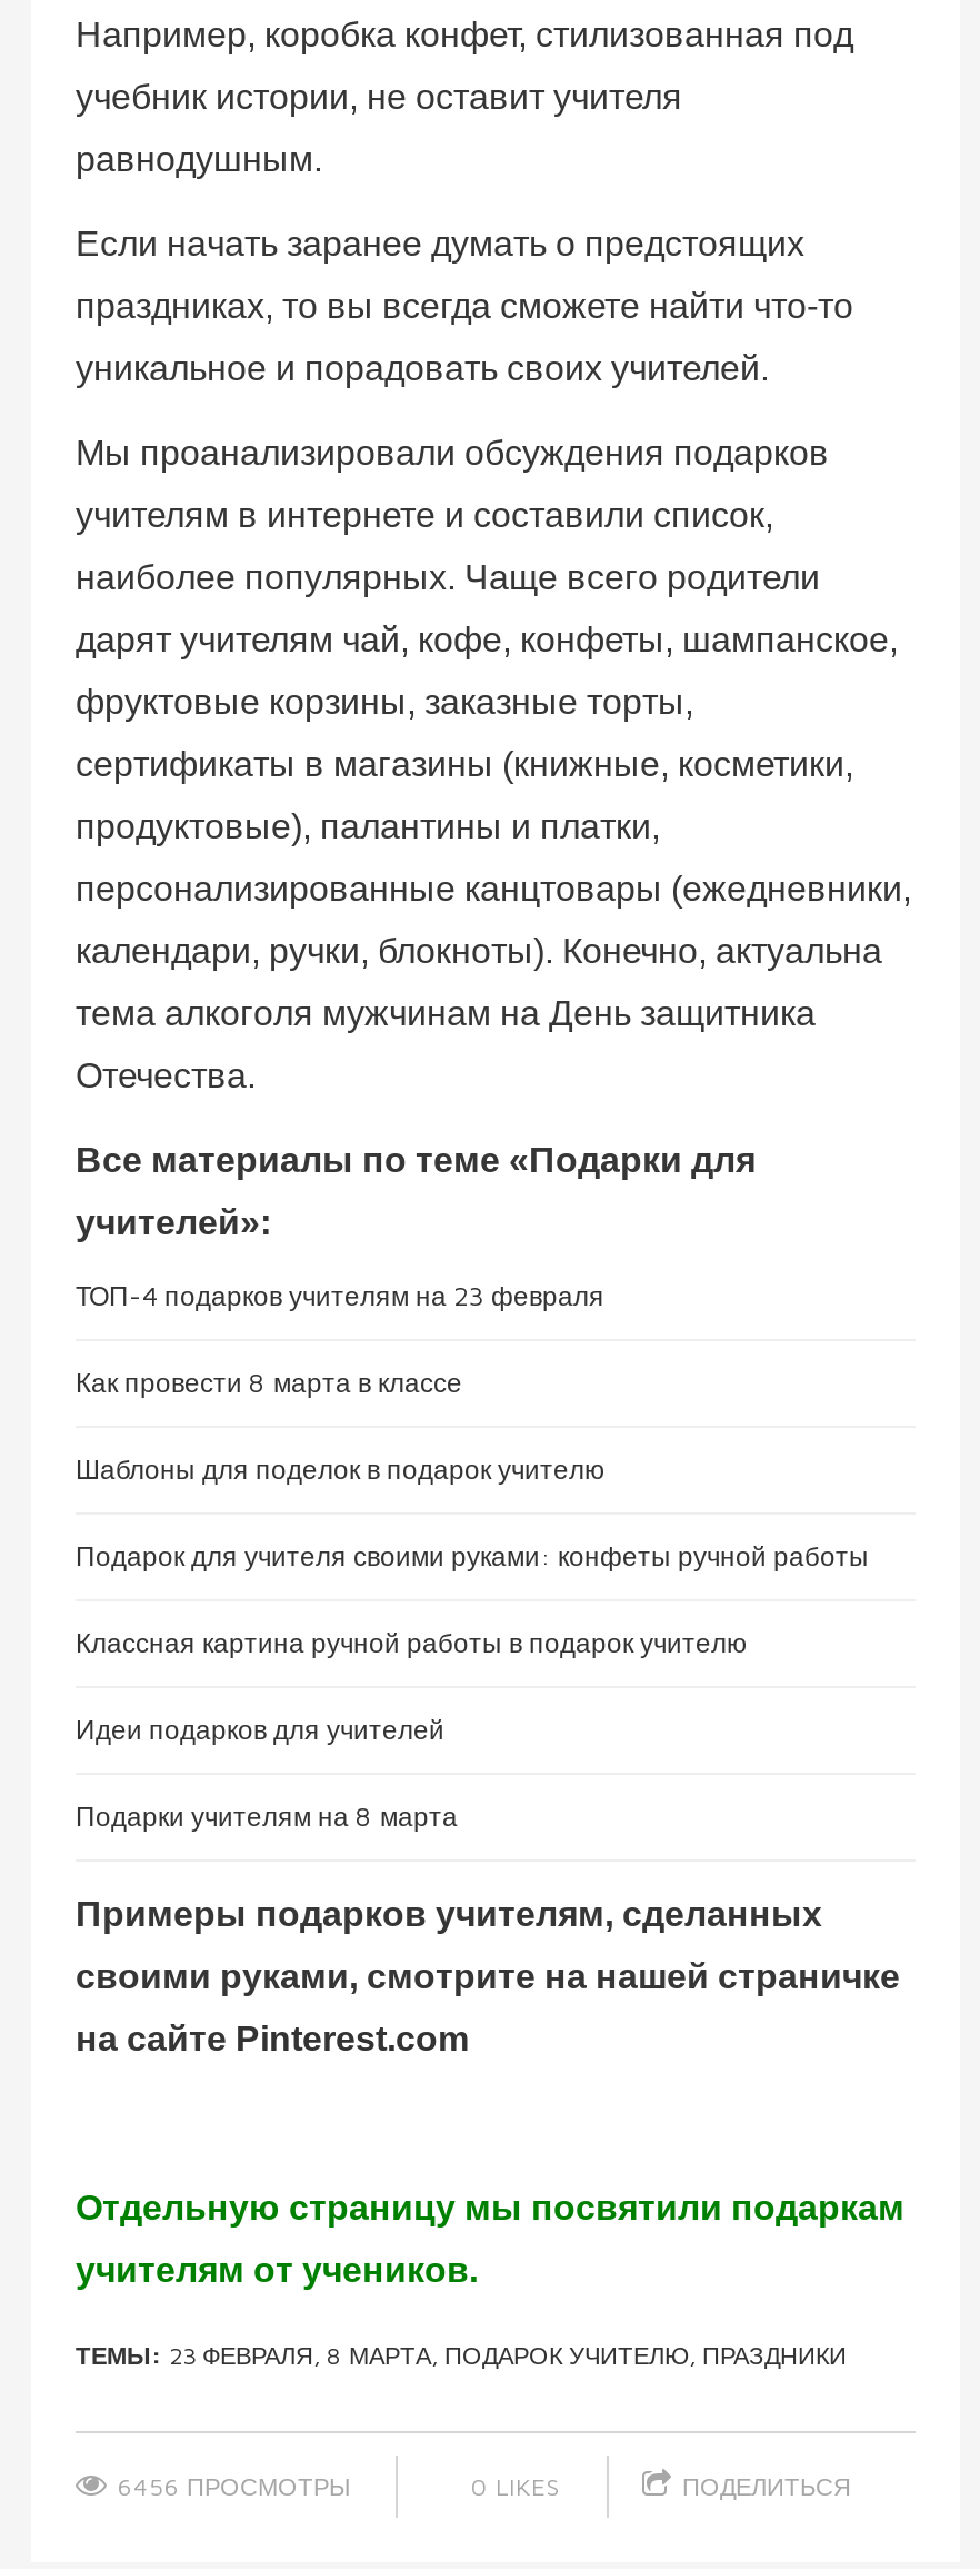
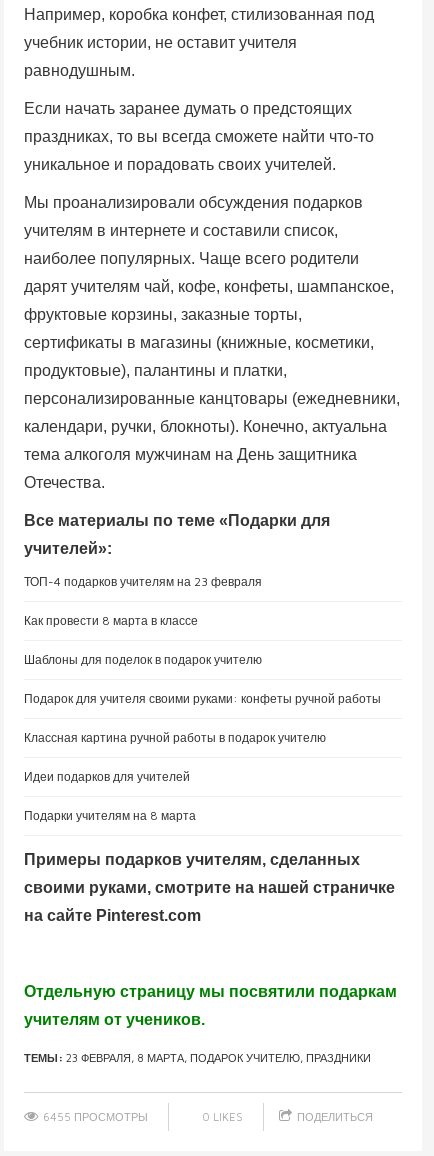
- 6456 ПРОСМОТРЫ
+ 6455 ПРОСМОТРЫ
